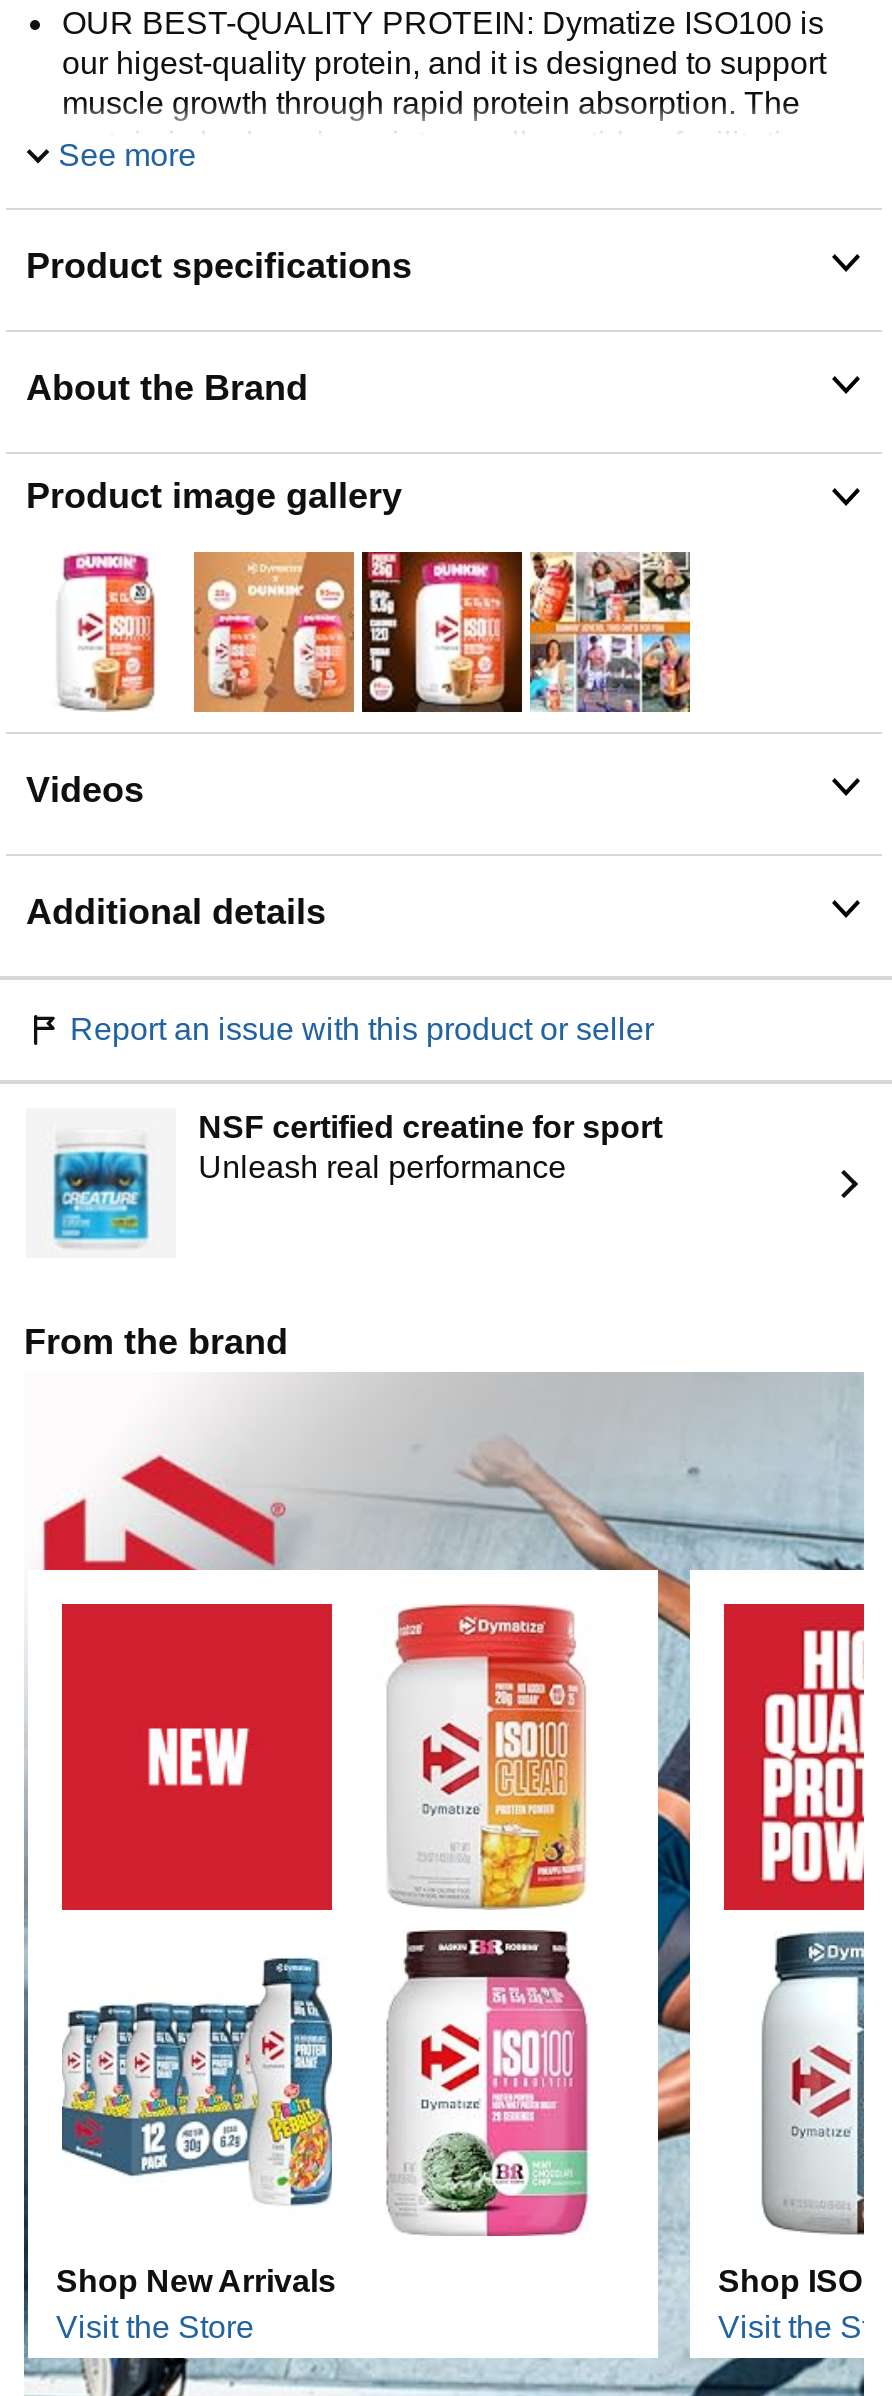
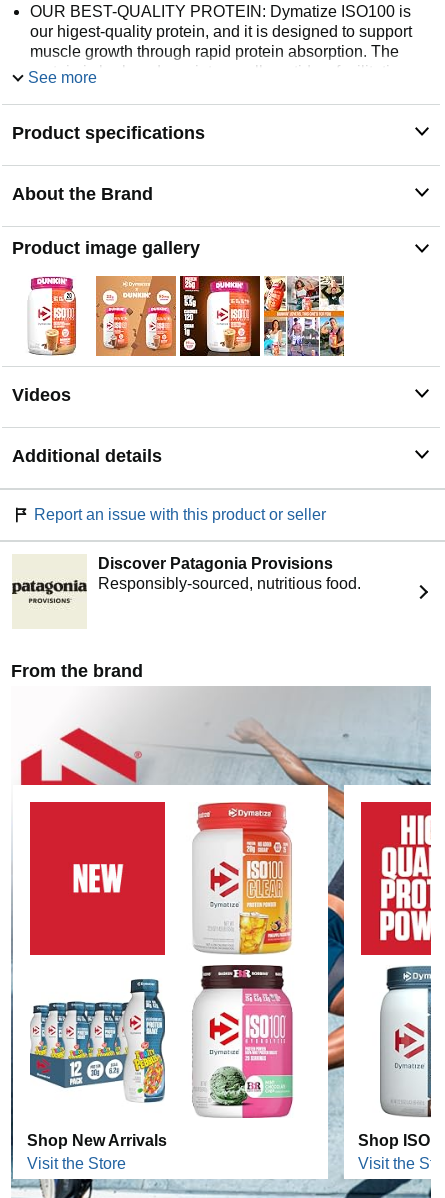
- [image]
- NSF certified creatine for sport
- Unleash real performance
+ [image]
+ Discover Patagonia Provisions
+ Responsibly-sourced, nutritious food.
